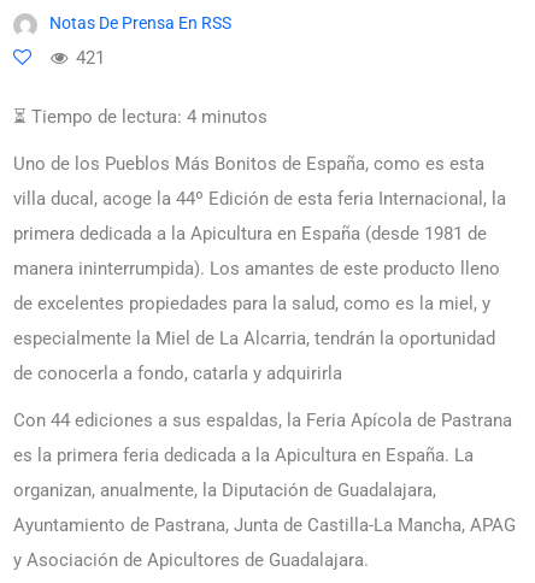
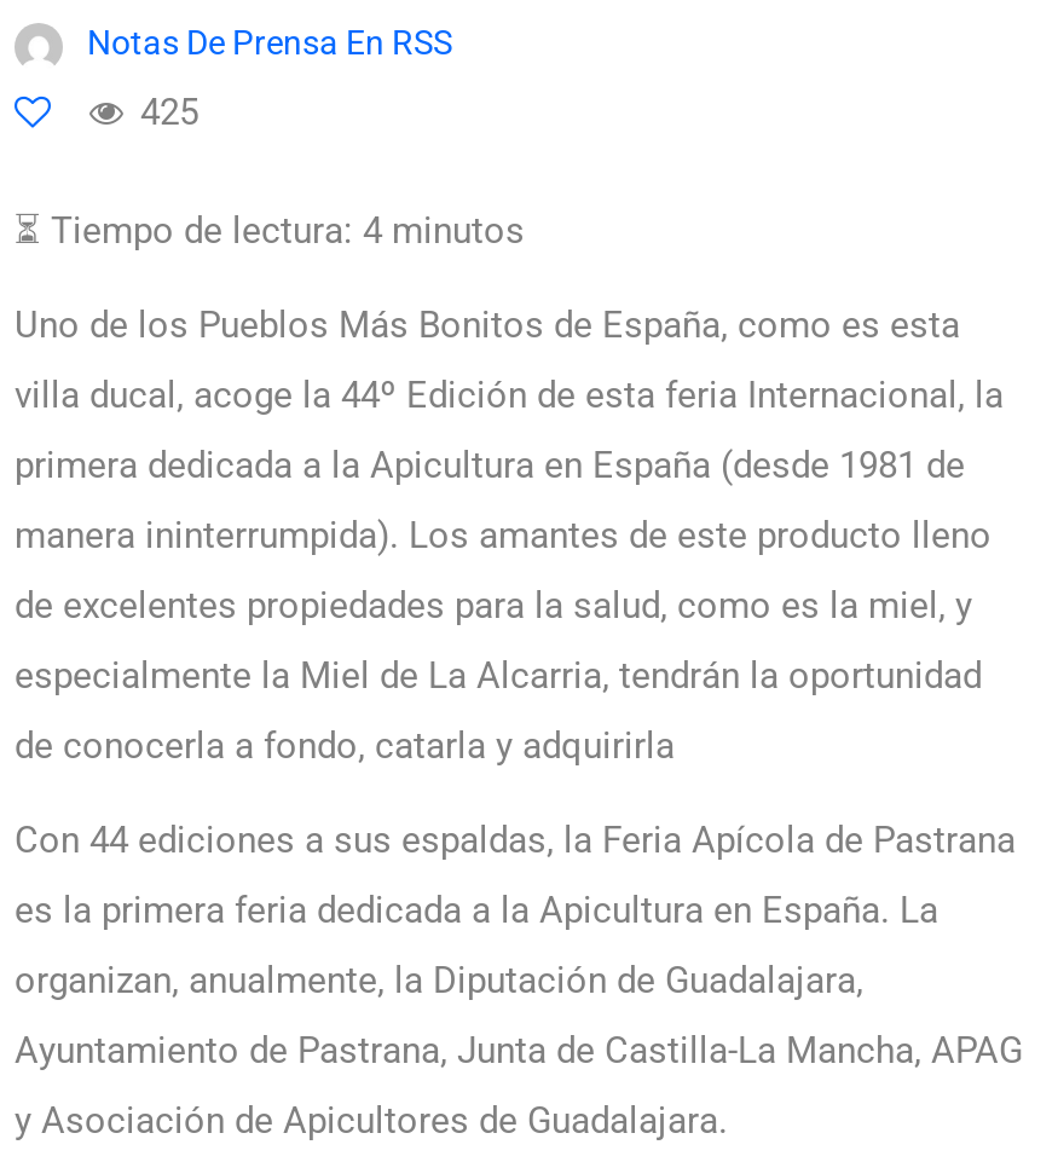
- 421
+ 425
